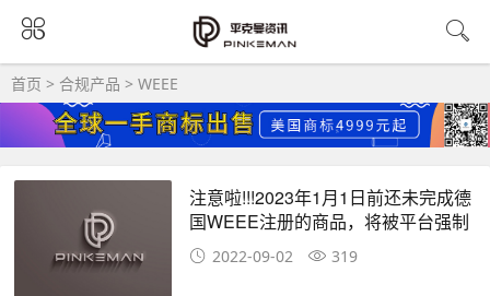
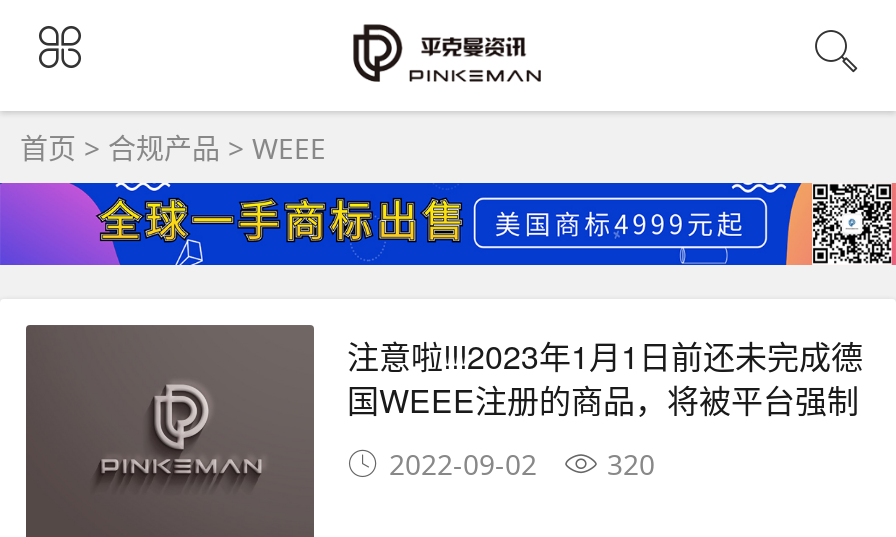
- 319
+ 320
